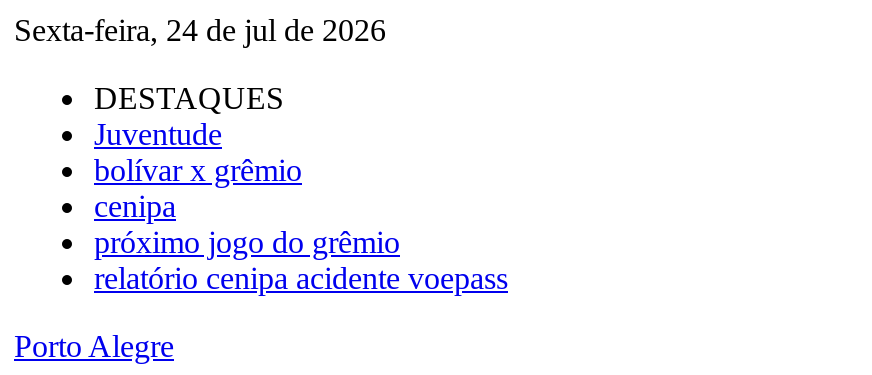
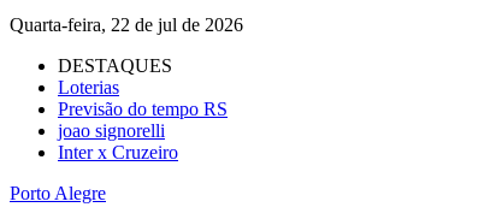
- Sexta-feira, 24 de jul de 2026
+ Quarta-feira, 22 de jul de 2026

- Juventude
- bolívar x grêmio
- cenipa
- próximo jogo do grêmio
- relatório cenipa acidente voepass
+ Loterias
+ Previsão do tempo RS
+ joao signorelli
+ Inter x Cruzeiro
